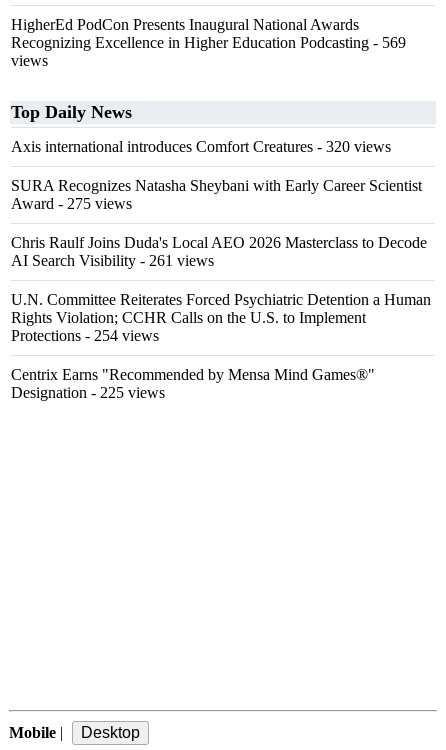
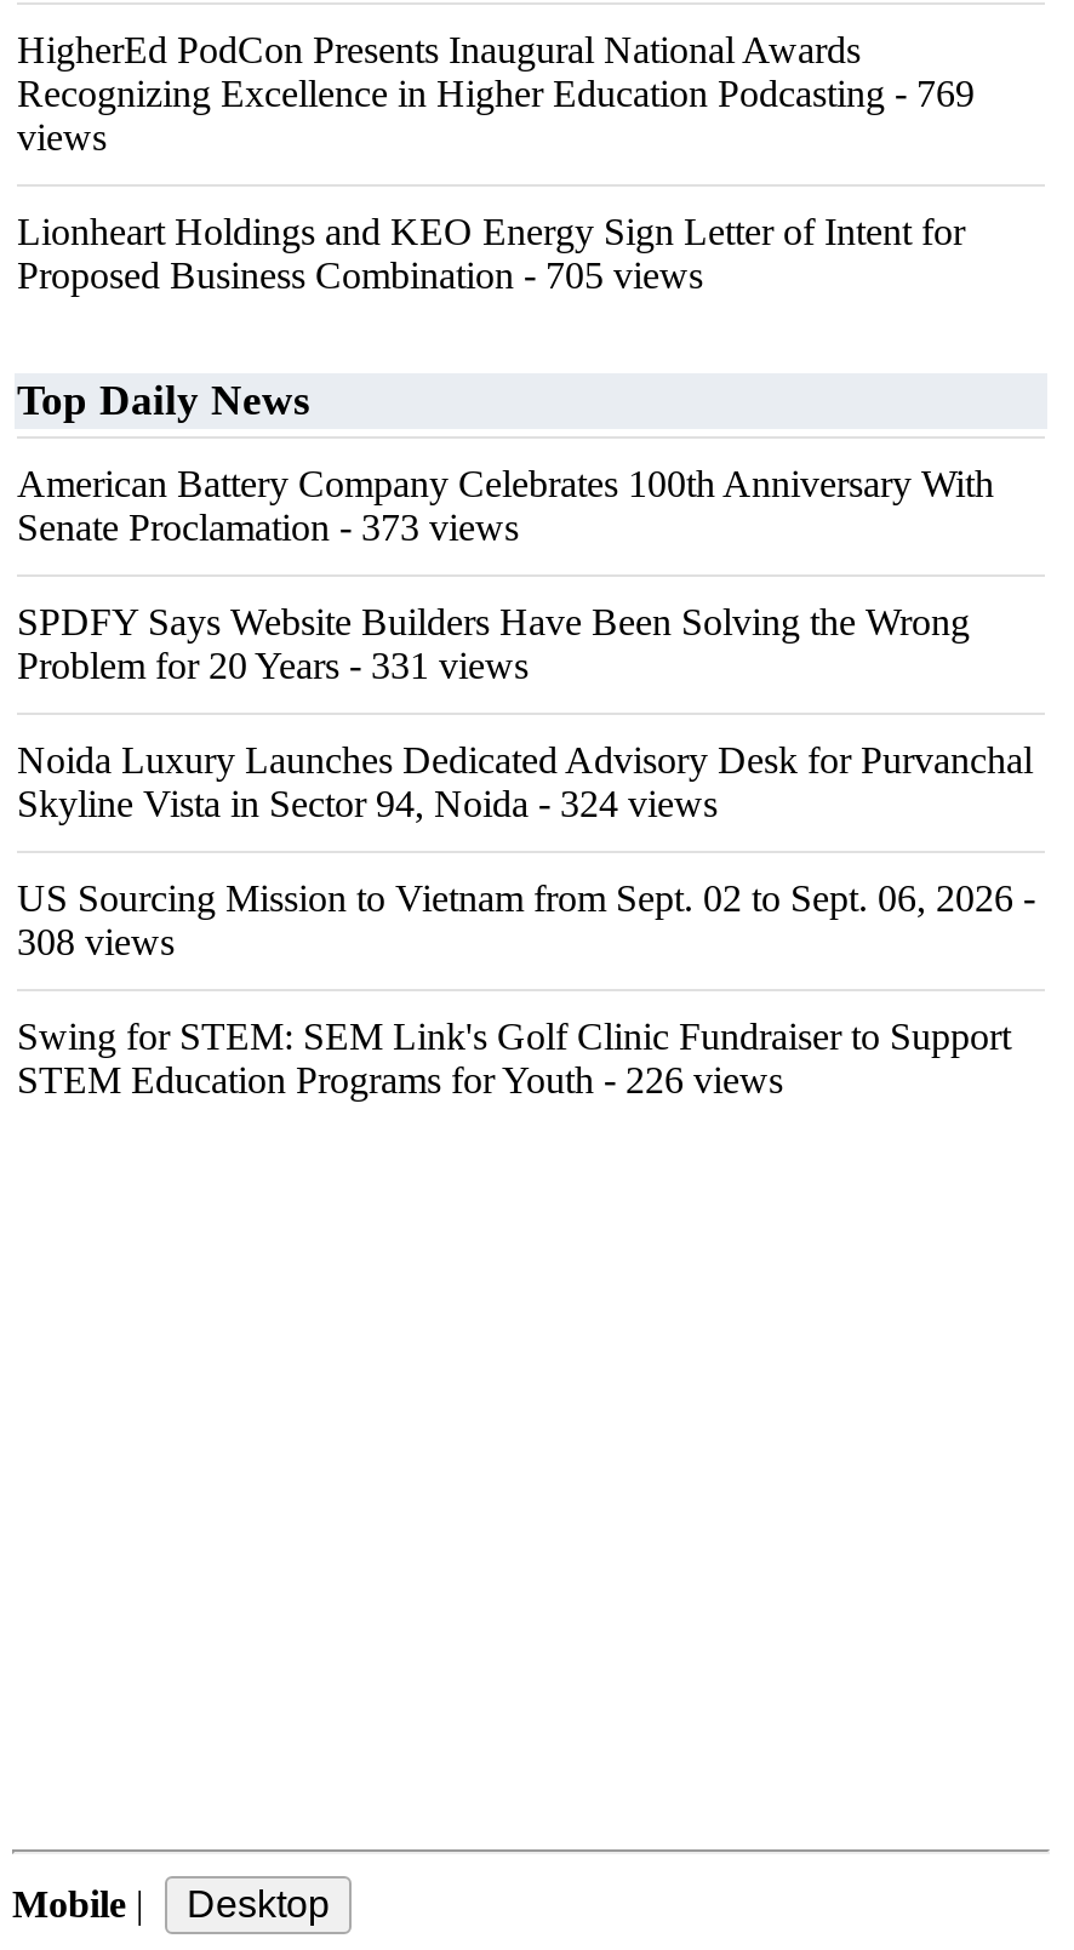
- Recognizing Excellence in Higher Education Podcasting - 569
+ Recognizing Excellence in Higher Education Podcasting - 769

+ Lionheart Holdings and KEO Energy Sign Letter of Intent for
+ Proposed Business Combination - 705 views

- Axis international introduces Comfort Creatures - 320 views
+ American Battery Company Celebrates 100th Anniversary With
+ Senate Proclamation - 373 views

- SURA Recognizes Natasha Sheybani with Early Career Scientist
- Award - 275 views
+ SPDFY Says Website Builders Have Been Solving the Wrong
+ Problem for 20 Years - 331 views

- Chris Raulf Joins Duda's Local AEO 2026 Masterclass to Decode
- AI Search Visibility - 261 views
+ Noida Luxury Launches Dedicated Advisory Desk for Purvanchal
+ Skyline Vista in Sector 94, Noida - 324 views

- U.N. Committee Reiterates Forced Psychiatric Detention a Human
- Rights Violation; CCHR Calls on the U.S. to Implement
- Protections - 254 views
+ US Sourcing Mission to Vietnam from Sept. 02 to Sept. 06, 2026 -
+ 308 views

- Centrix Earns "Recommended by Mensa Mind Games®"
- Designation - 225 views
+ Swing for STEM: SEM Link's Golf Clinic Fundraiser to Support
+ STEM Education Programs for Youth - 226 views
